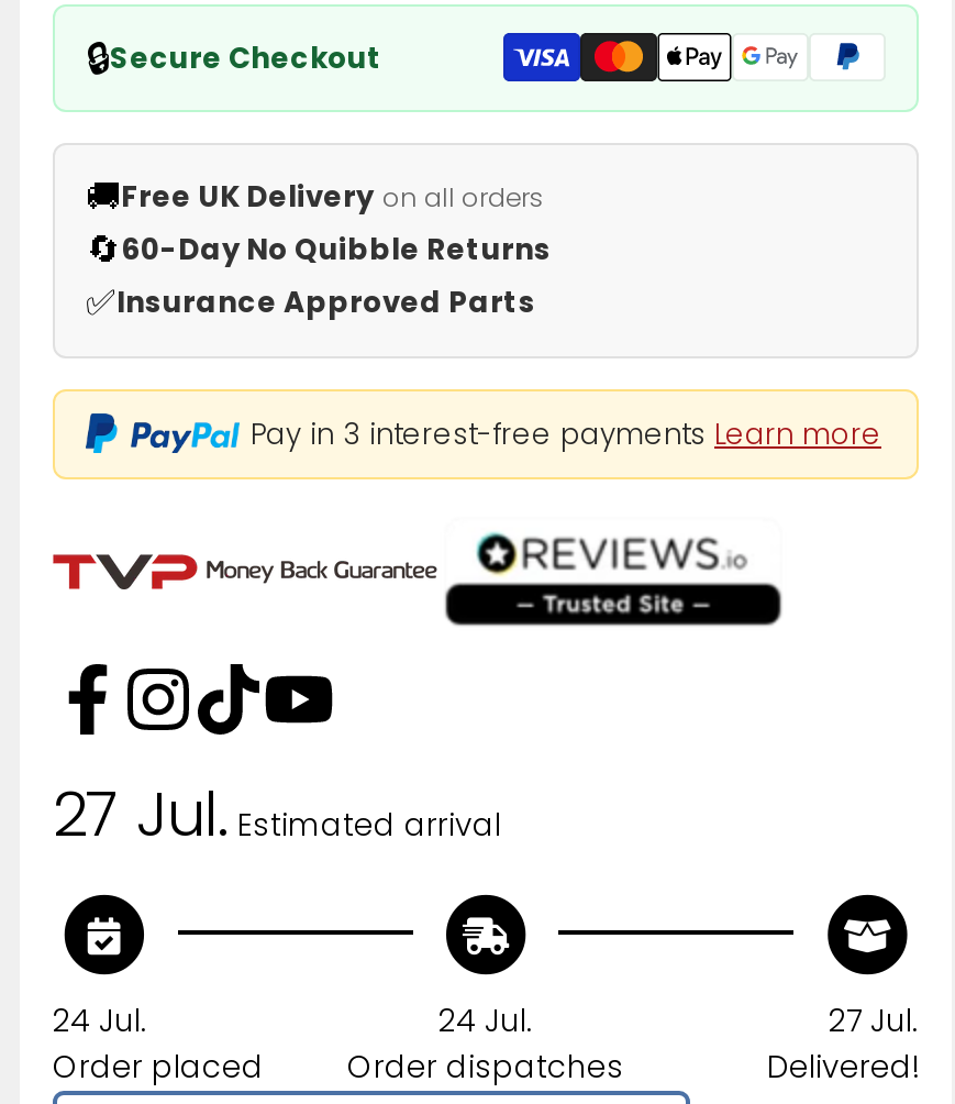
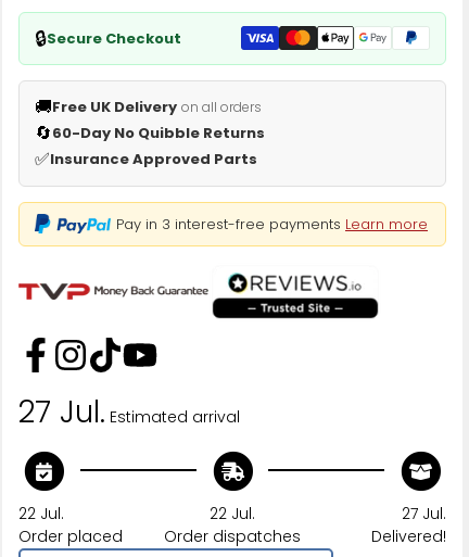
- 24 Jul.
+ 22 Jul.

- 24 Jul.
+ 22 Jul.
